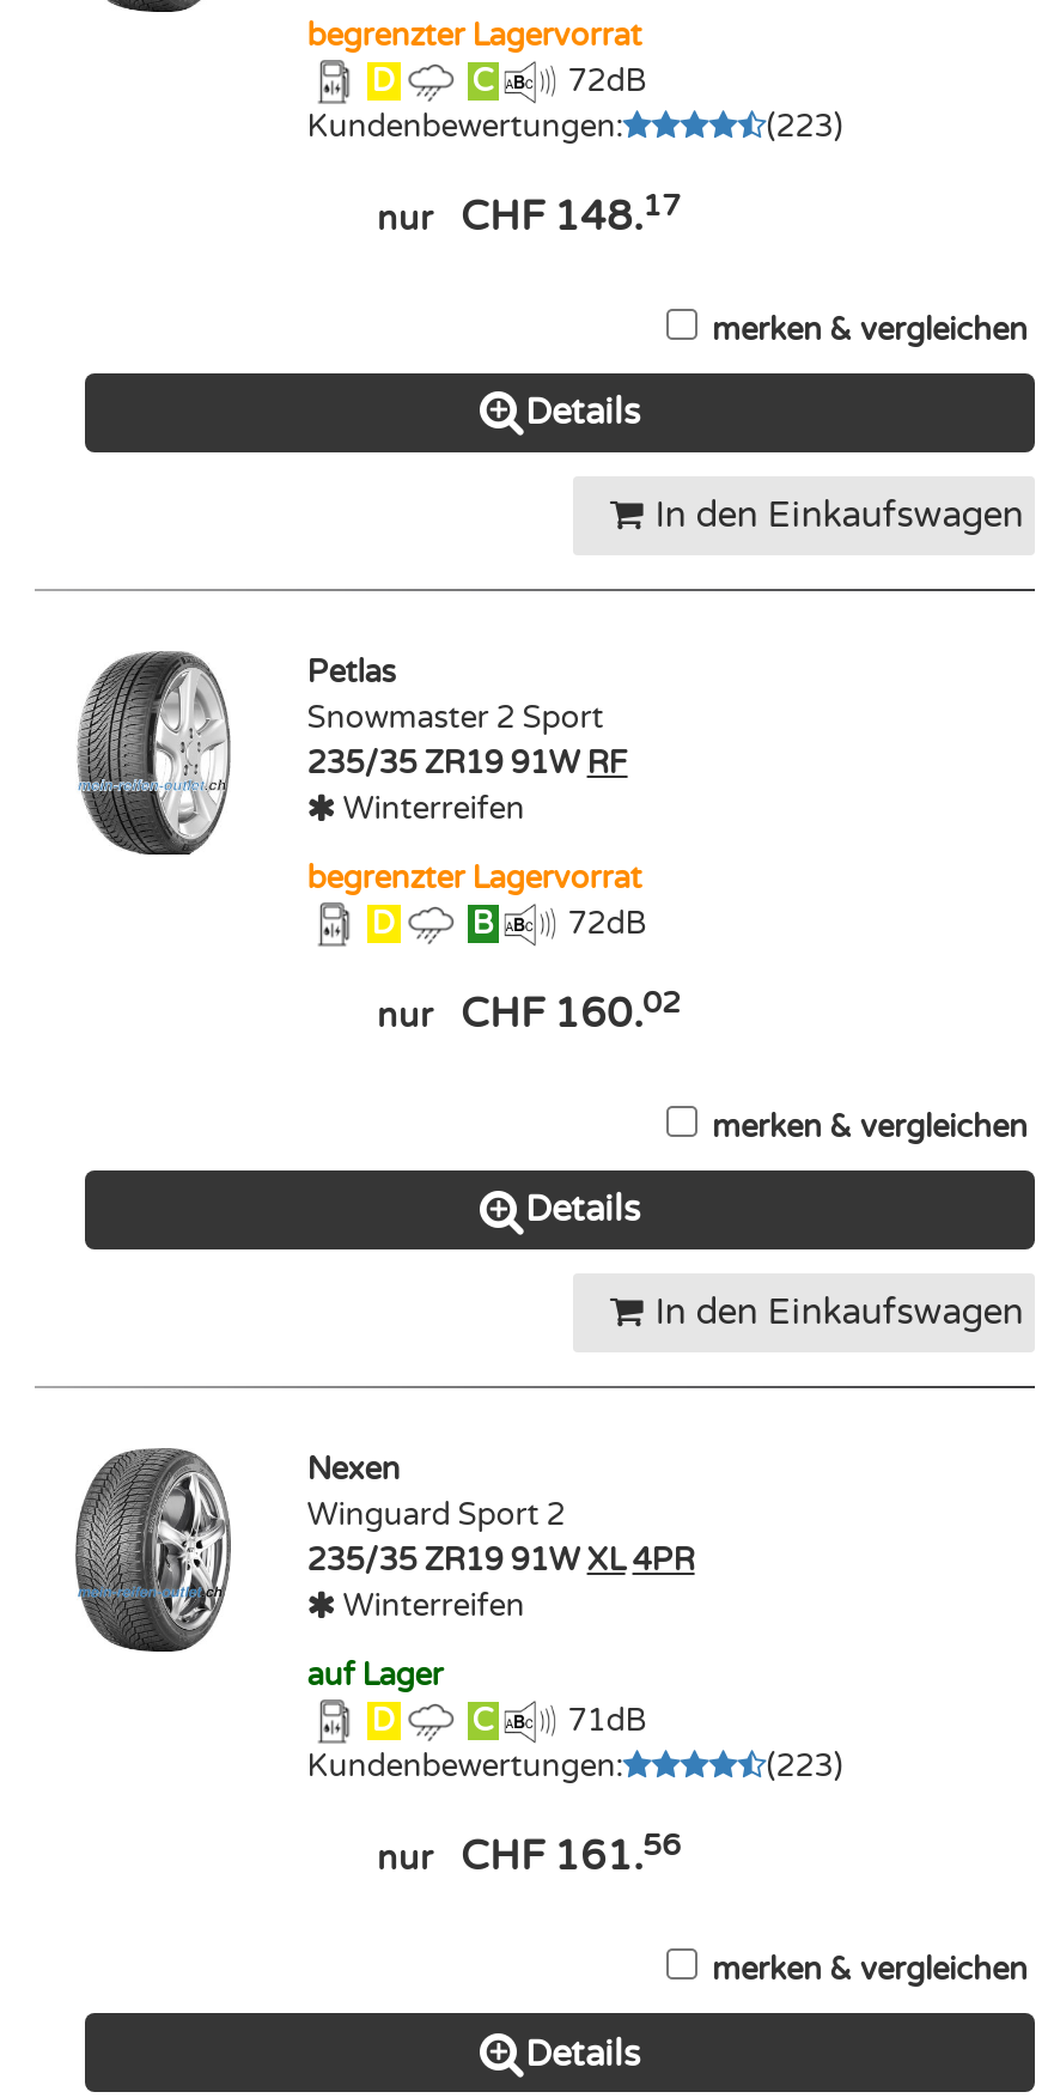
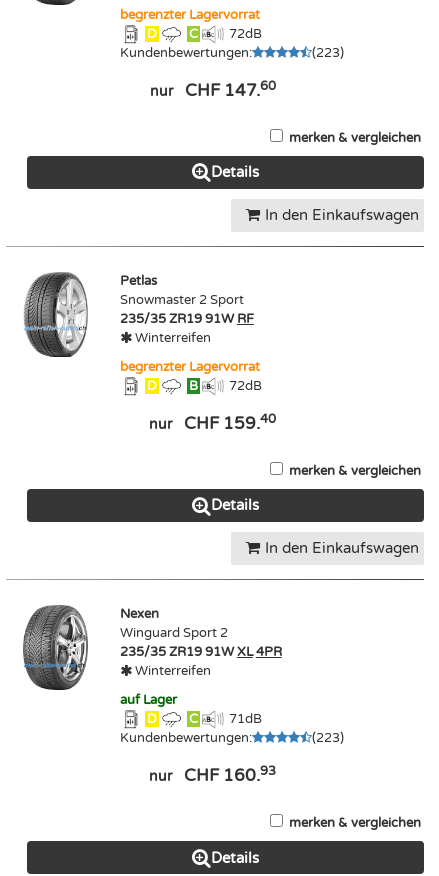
- nur CHF 148.17
+ nur CHF 147.60

- nur CHF 160.02
+ nur CHF 159.40

- nur CHF 161.56
+ nur CHF 160.93
